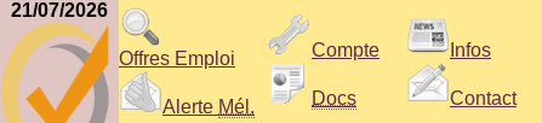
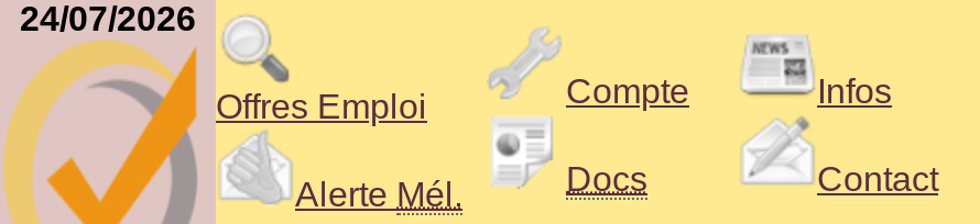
- 21/07/2026
+ 24/07/2026
